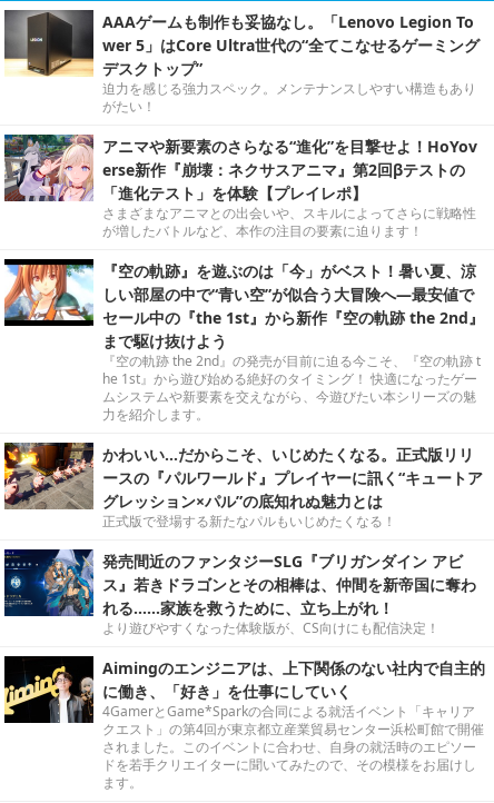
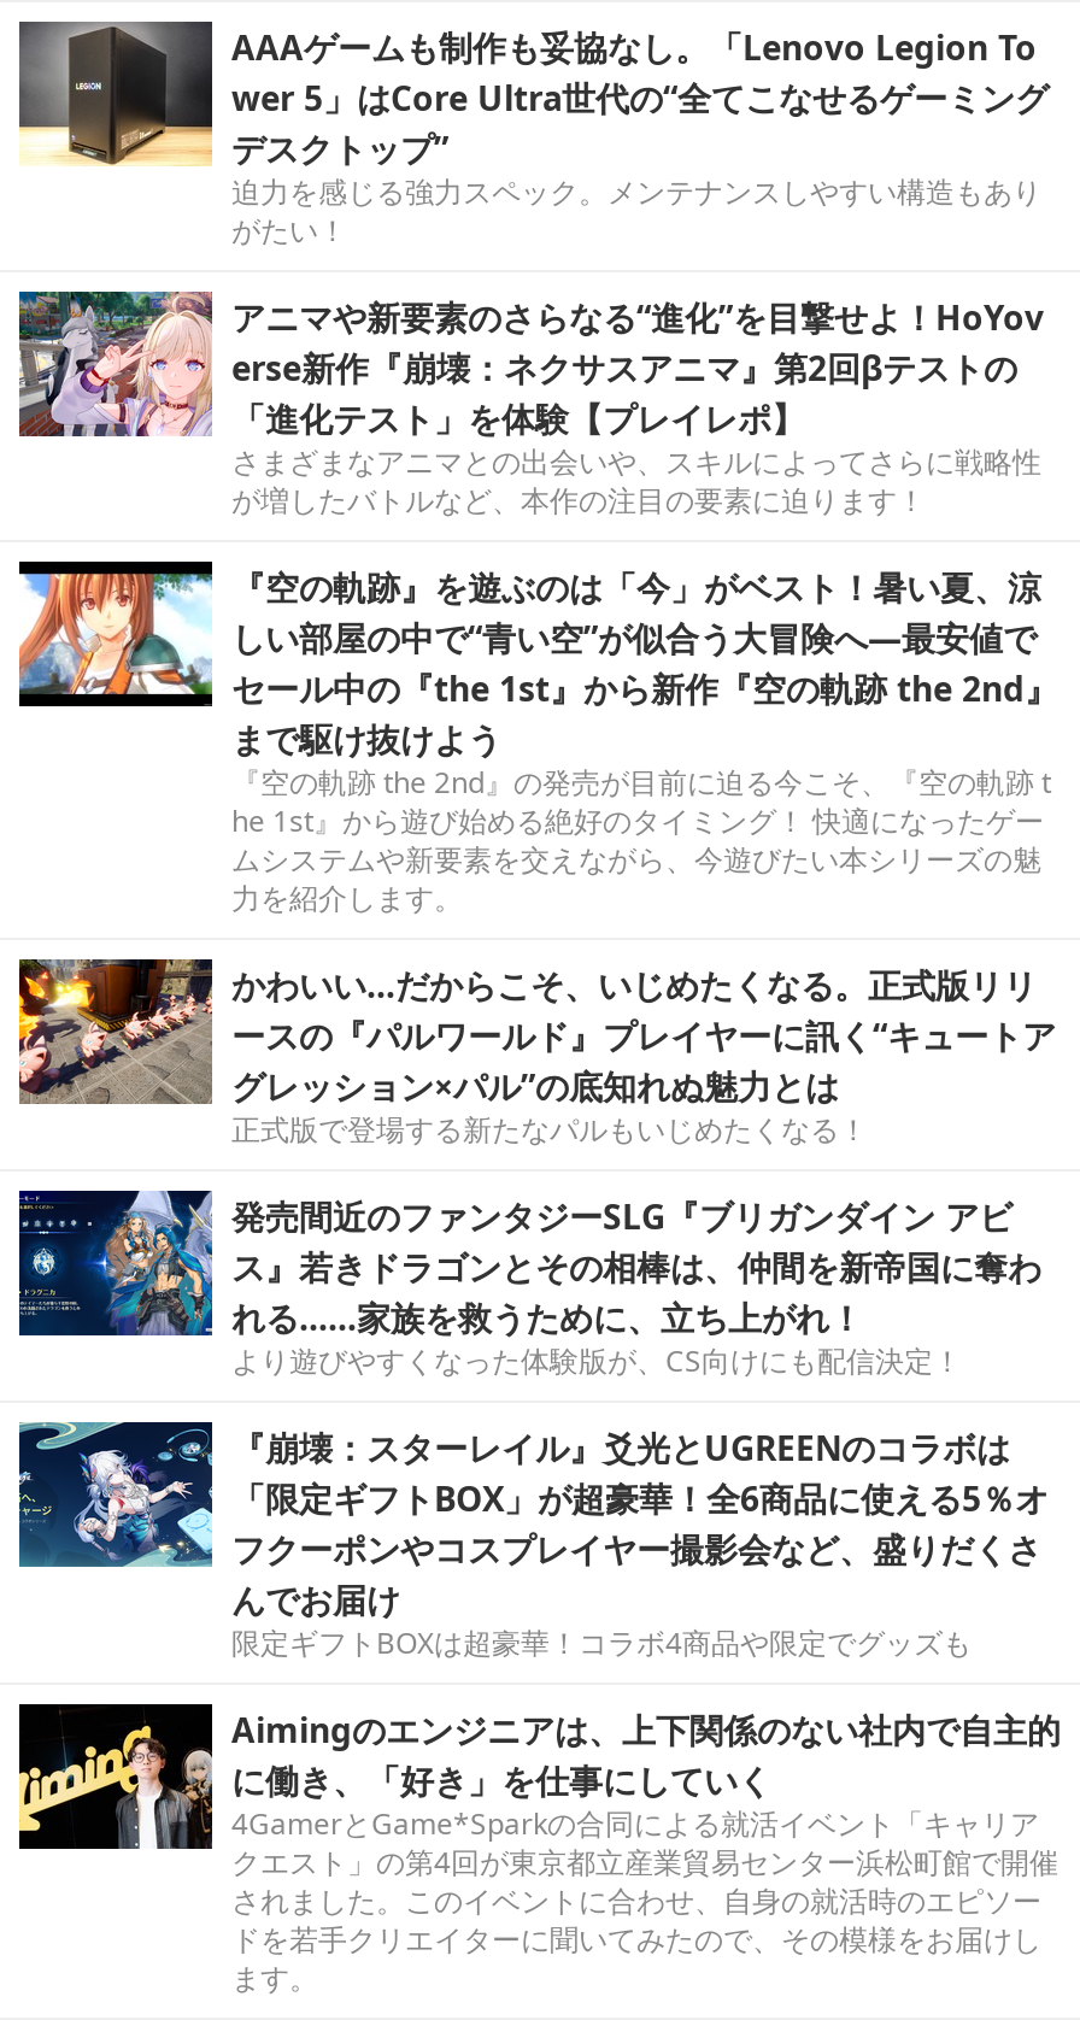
+ [image]
+ 『崩壊：スターレイル』爻光とUGREENのコラボは
+ 「限定ギフトBOX」が超豪華！全6商品に使える5％オ
+ フクーポンやコスプレイヤー撮影会など、盛りだくさ
+ んでお届け
+ 限定ギフトBOXは超豪華！コラボ4商品や限定でグッズも
